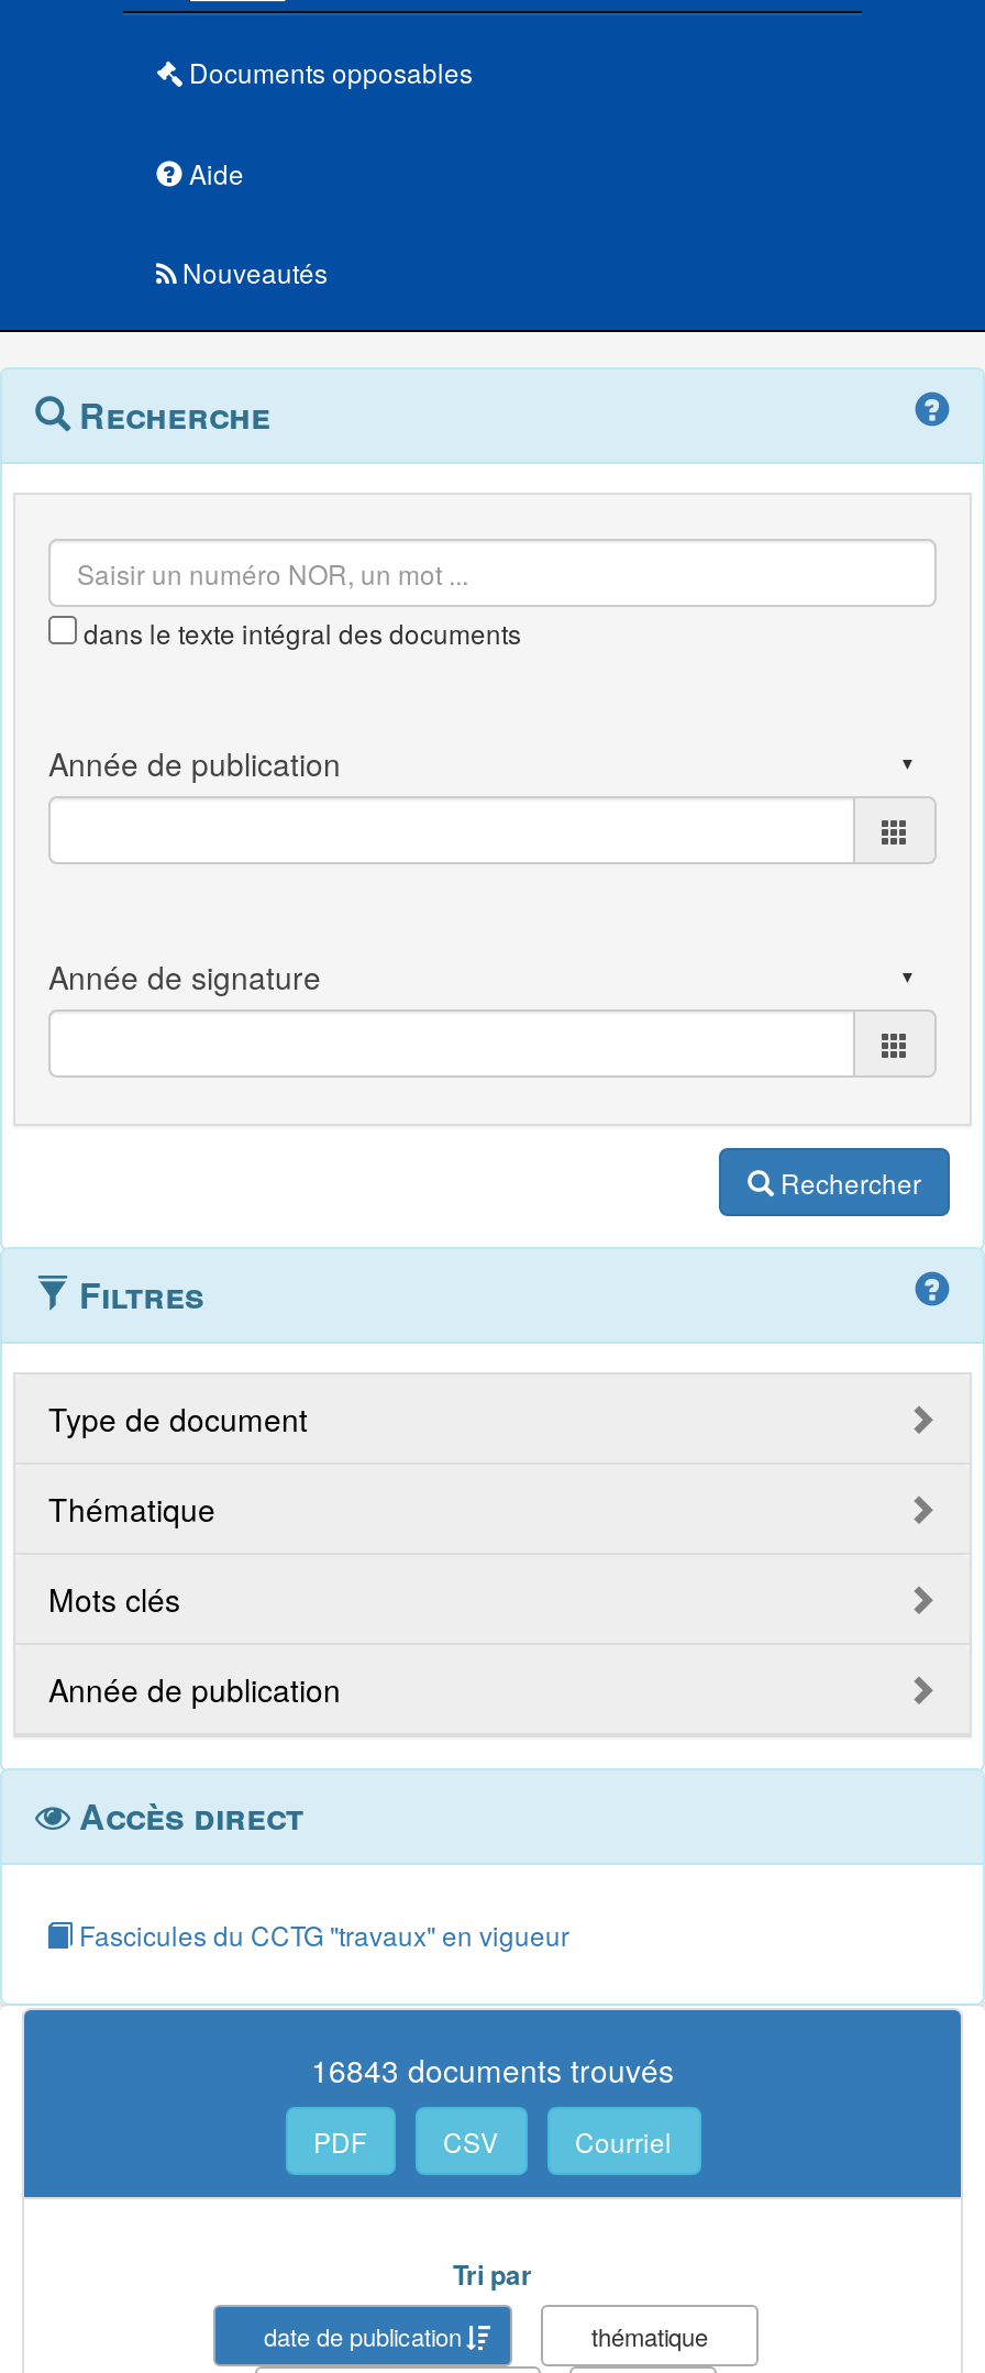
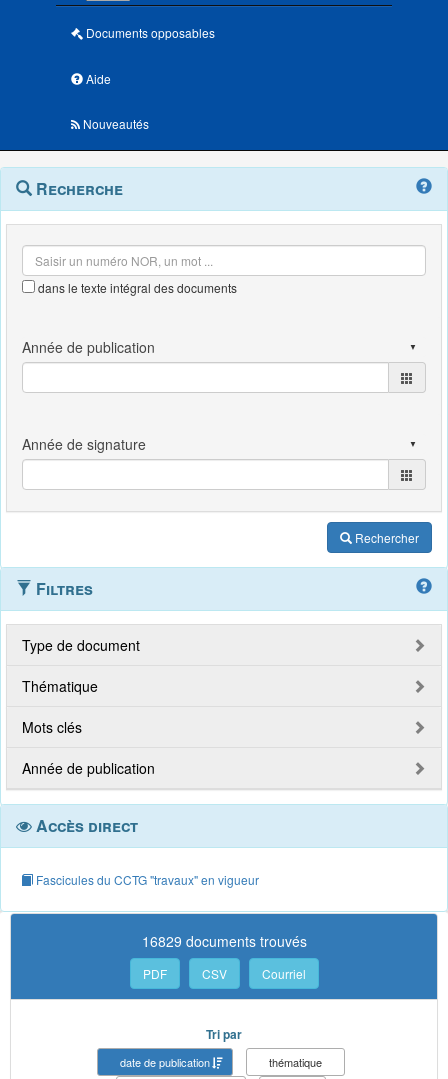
- 16843 documents trouvés
+ 16829 documents trouvés
